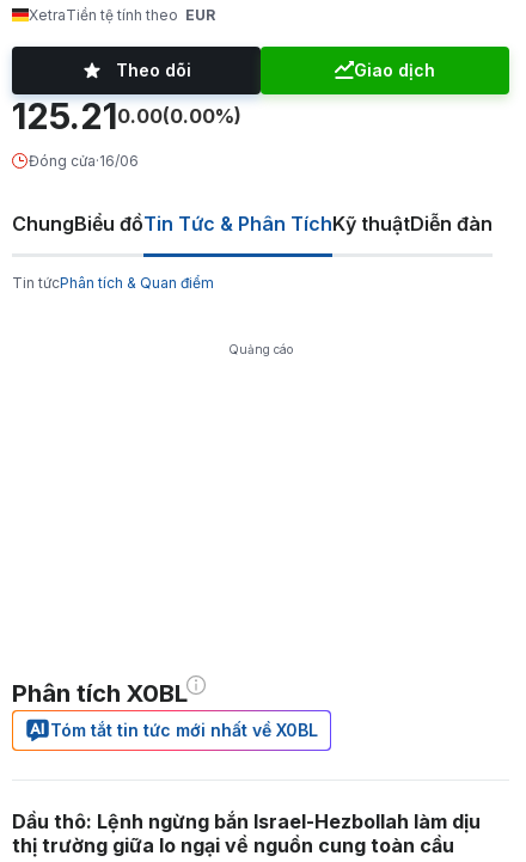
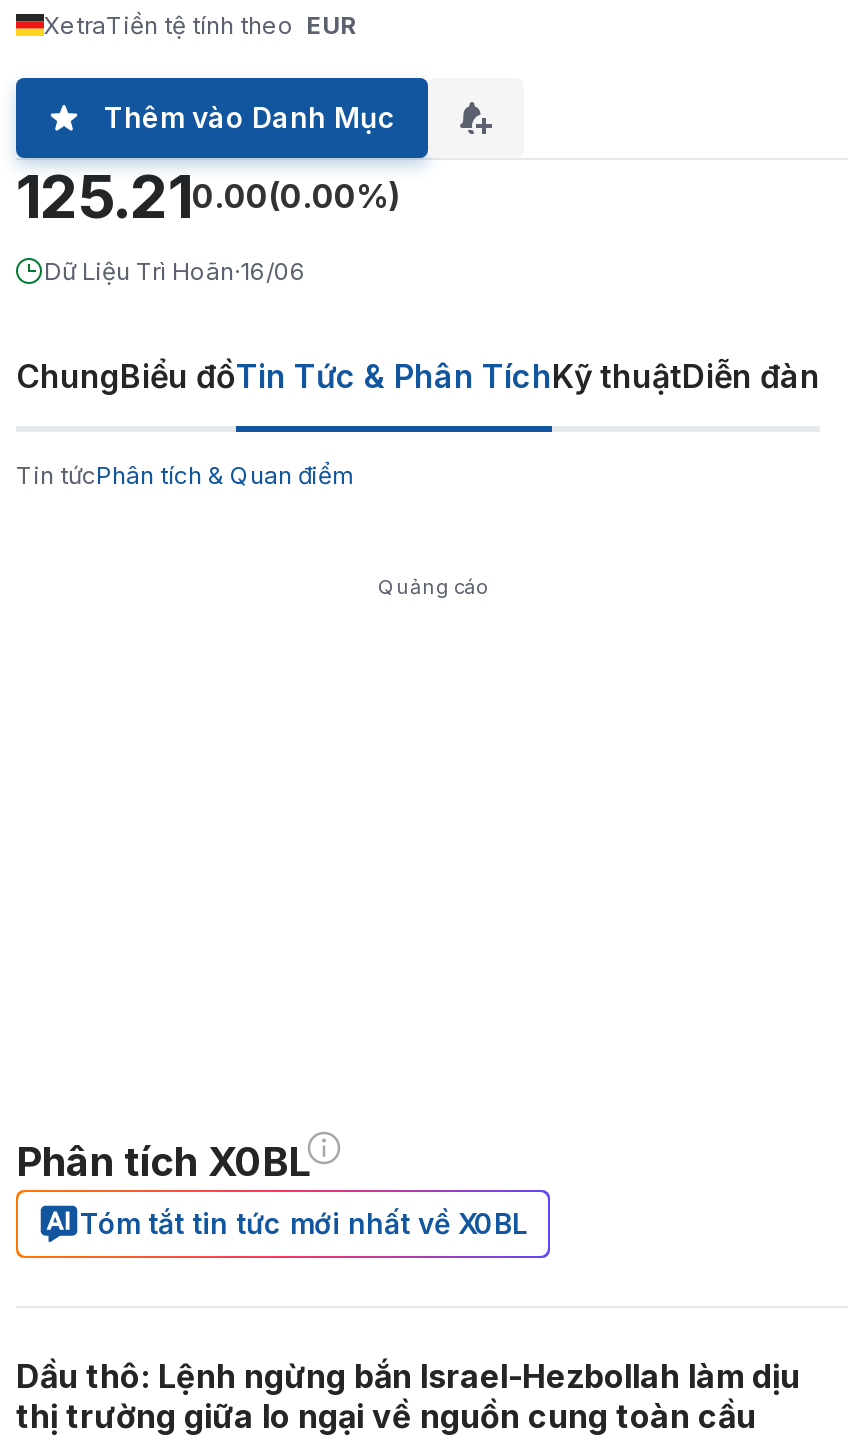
- Theo dõi
- Giao dịch
+ Thêm vào Danh Mục

- Đóng cửa·16/06
+ Dữ Liệu Trì Hoãn·16/06
